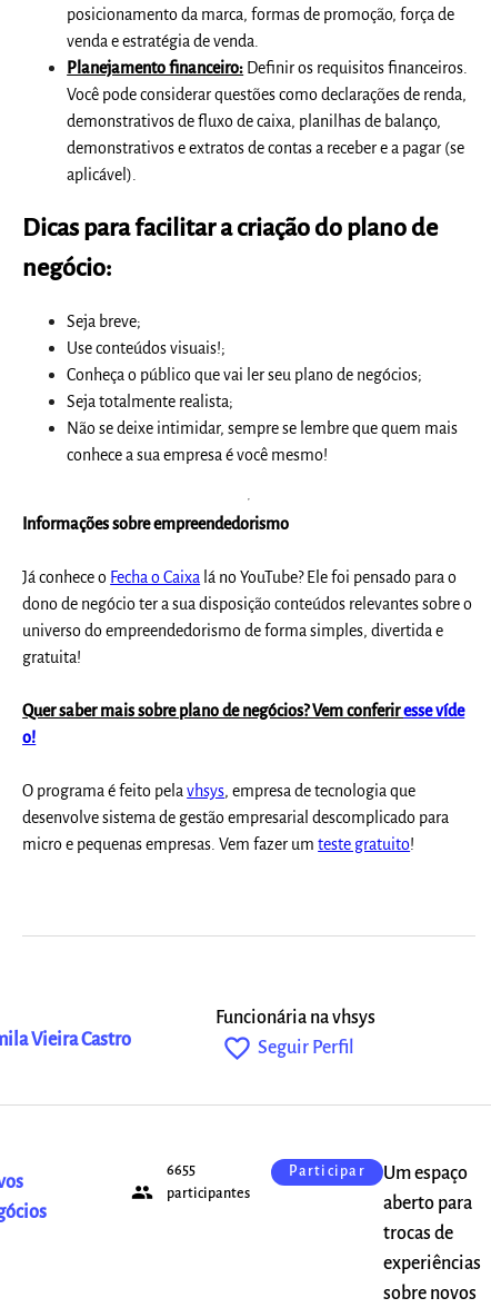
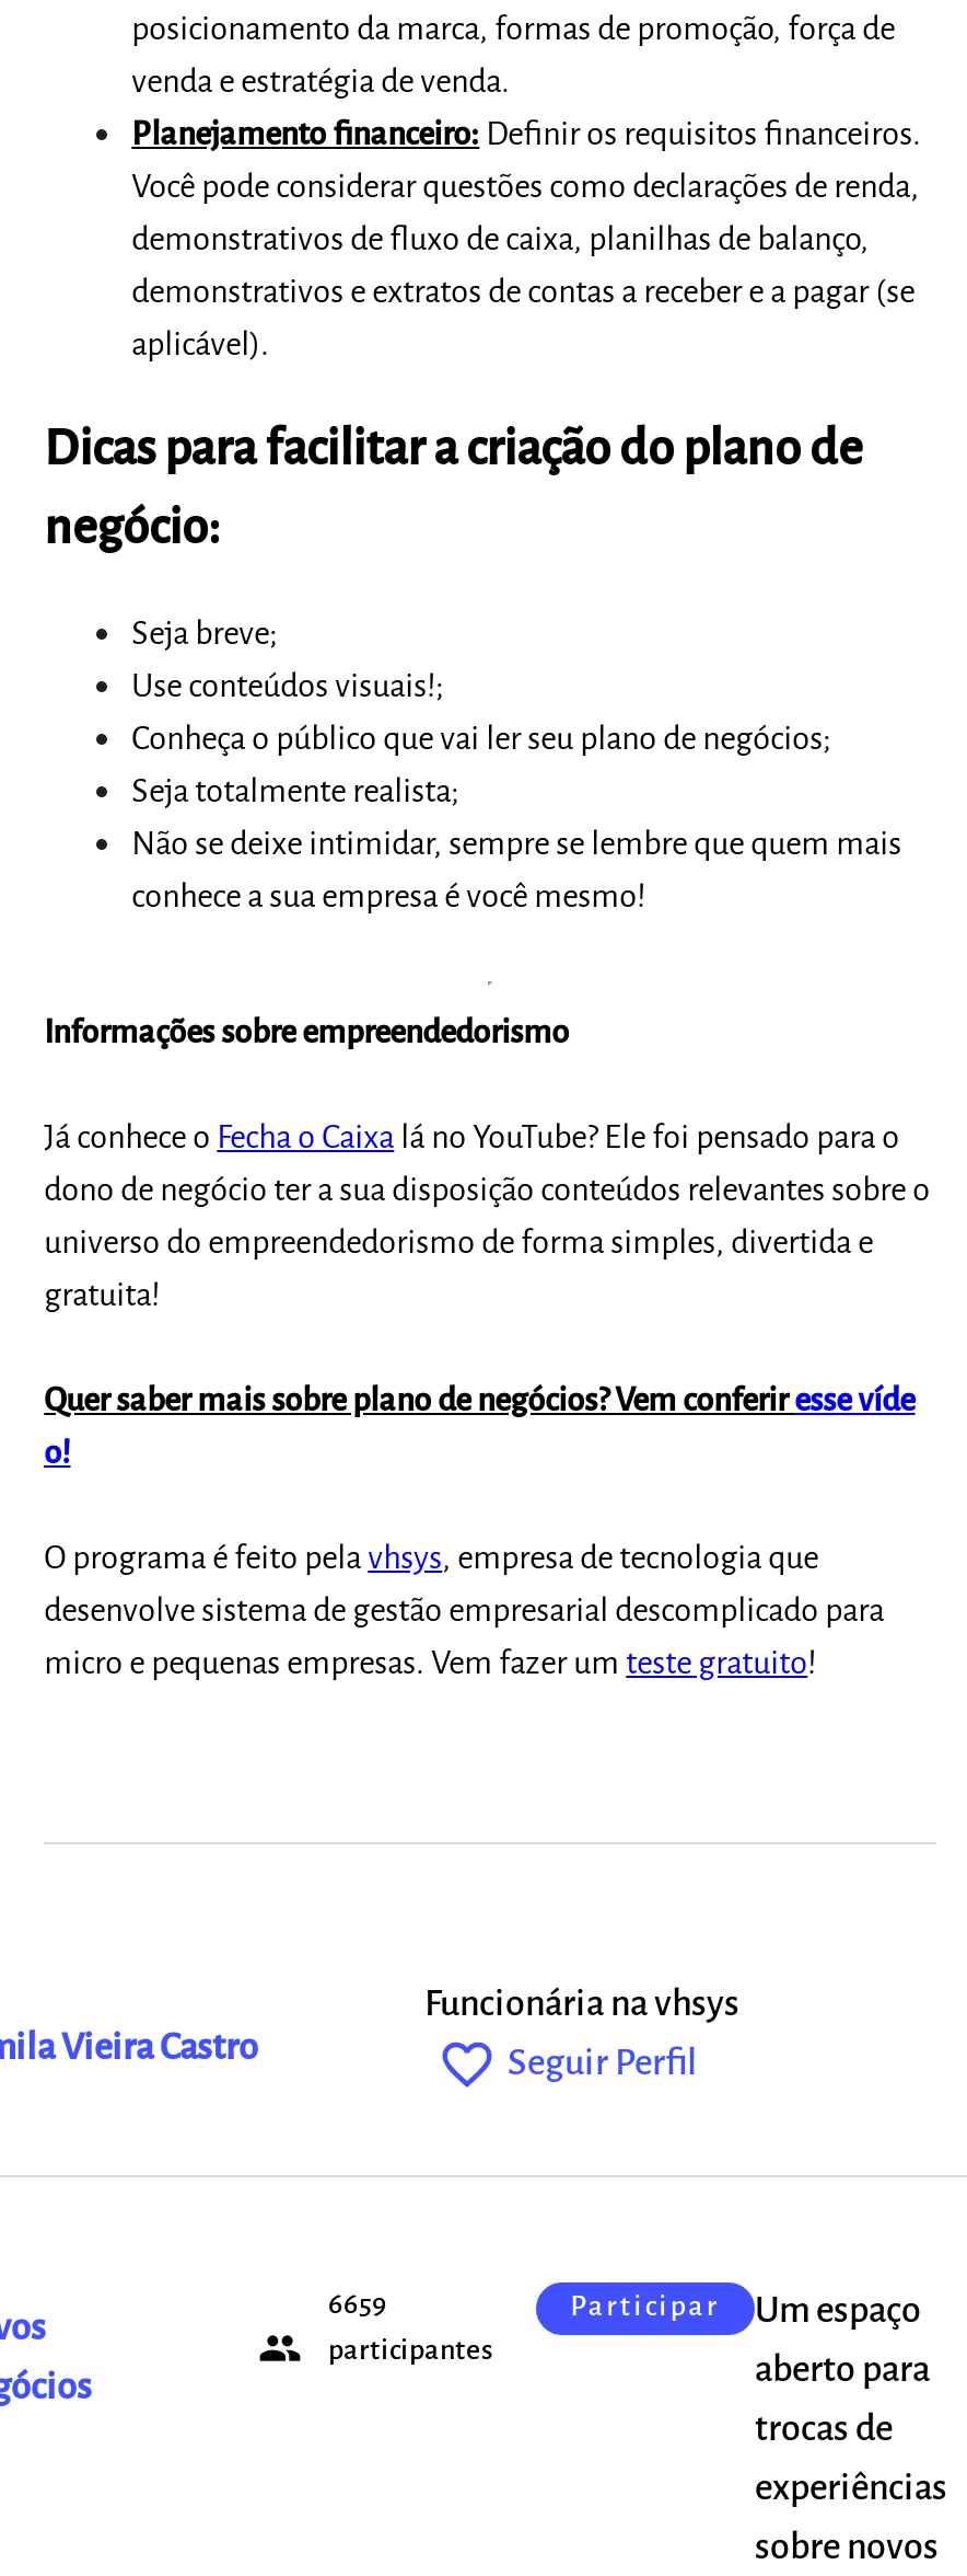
- 6655
+ 6659
